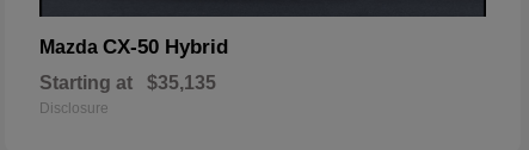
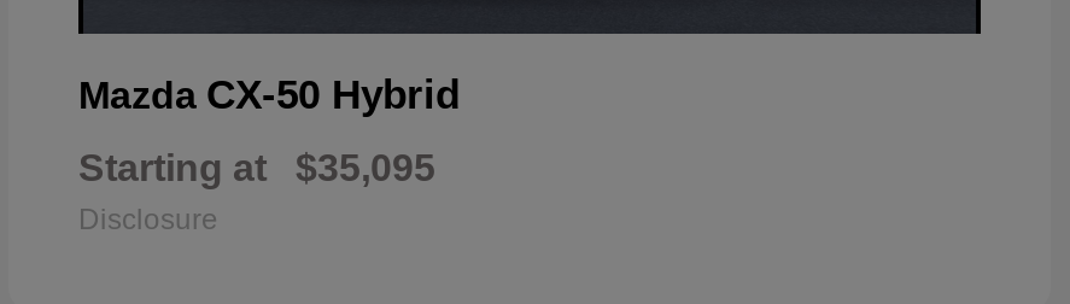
- Starting at $35,135
+ Starting at $35,095
